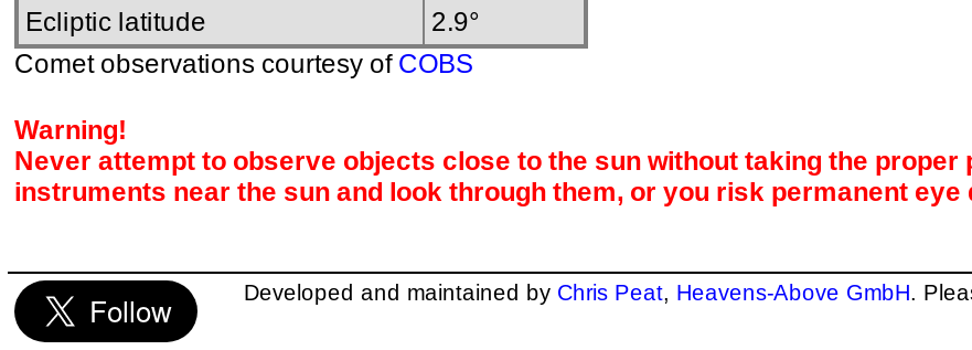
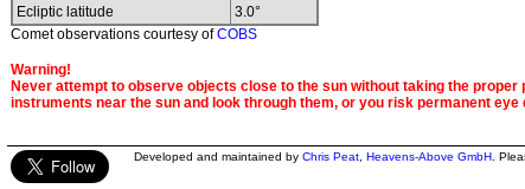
- 2.9°
+ 3.0°
